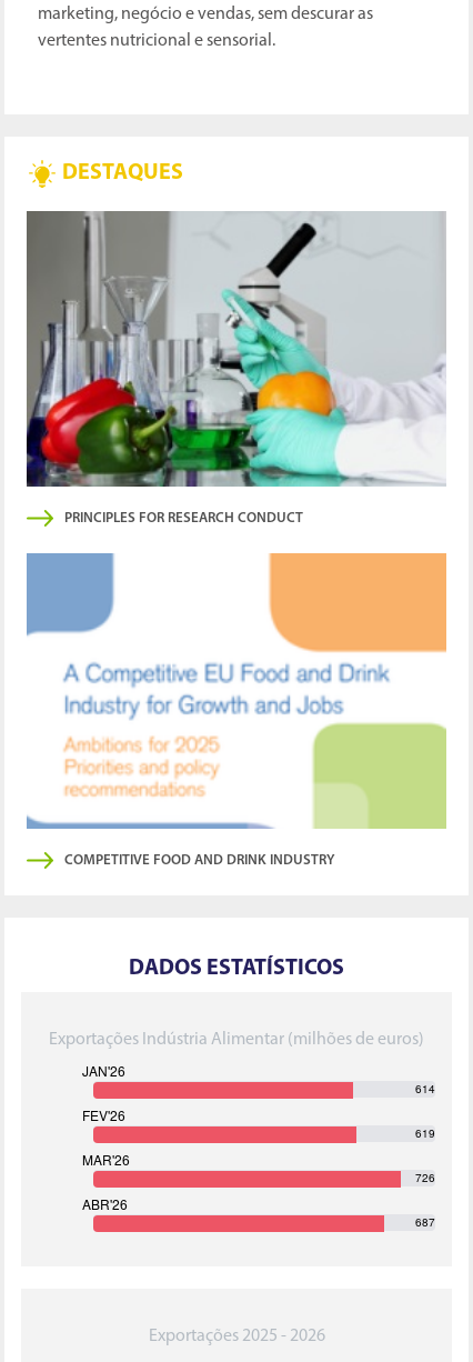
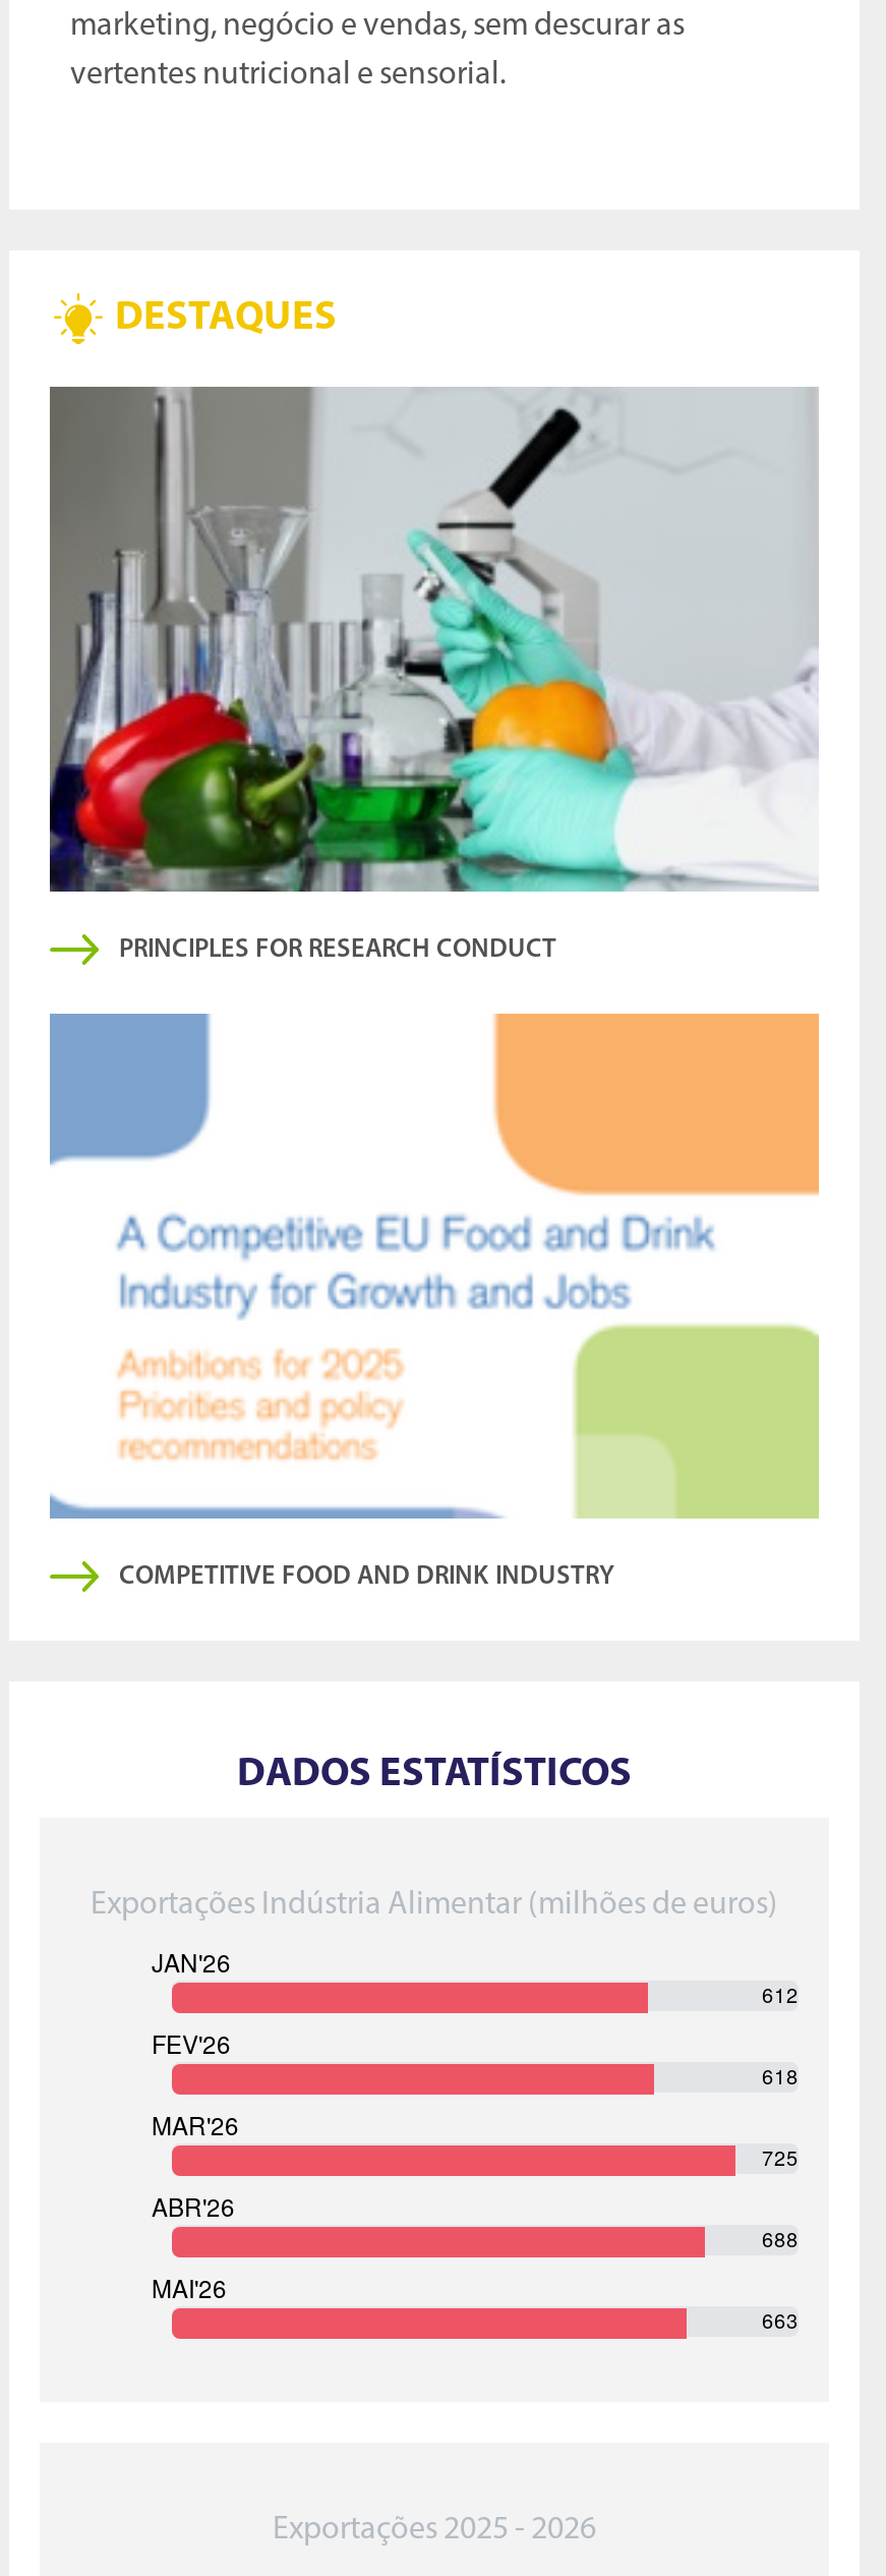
- 614
- 619
- 726
- 687
+ 612
+ 618
+ 725
+ 688
+ 663
